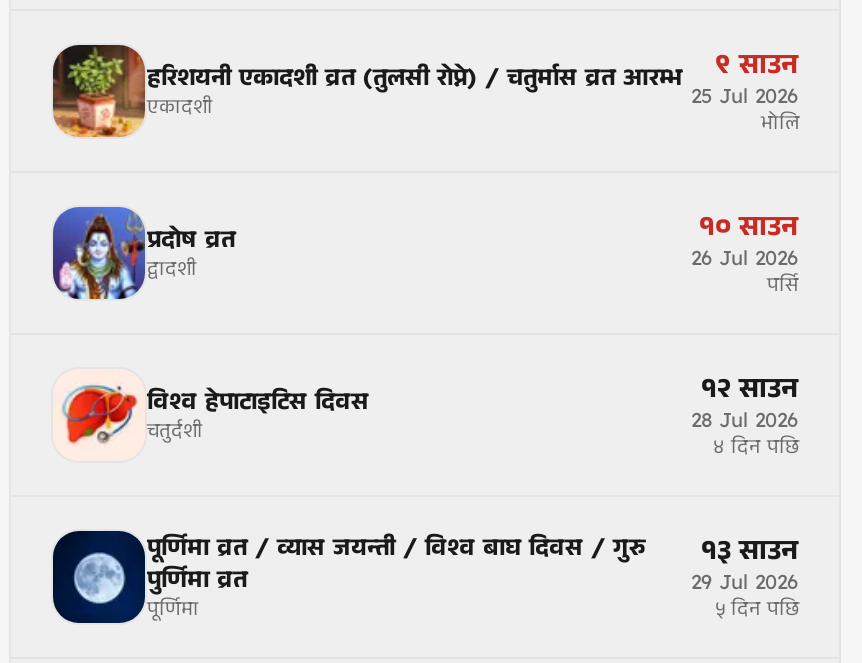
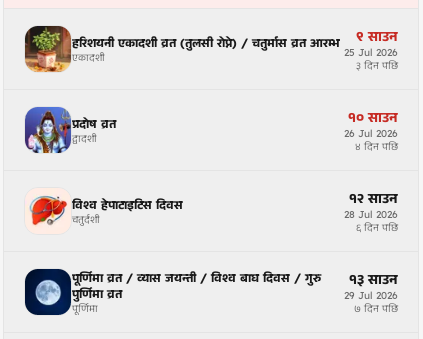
- भोलि
+ ३ दिन पछि

- पर्सि
+ ४ दिन पछि

- ४ दिन पछि
+ ६ दिन पछि

- ५ दिन पछि
+ ७ दिन पछि
